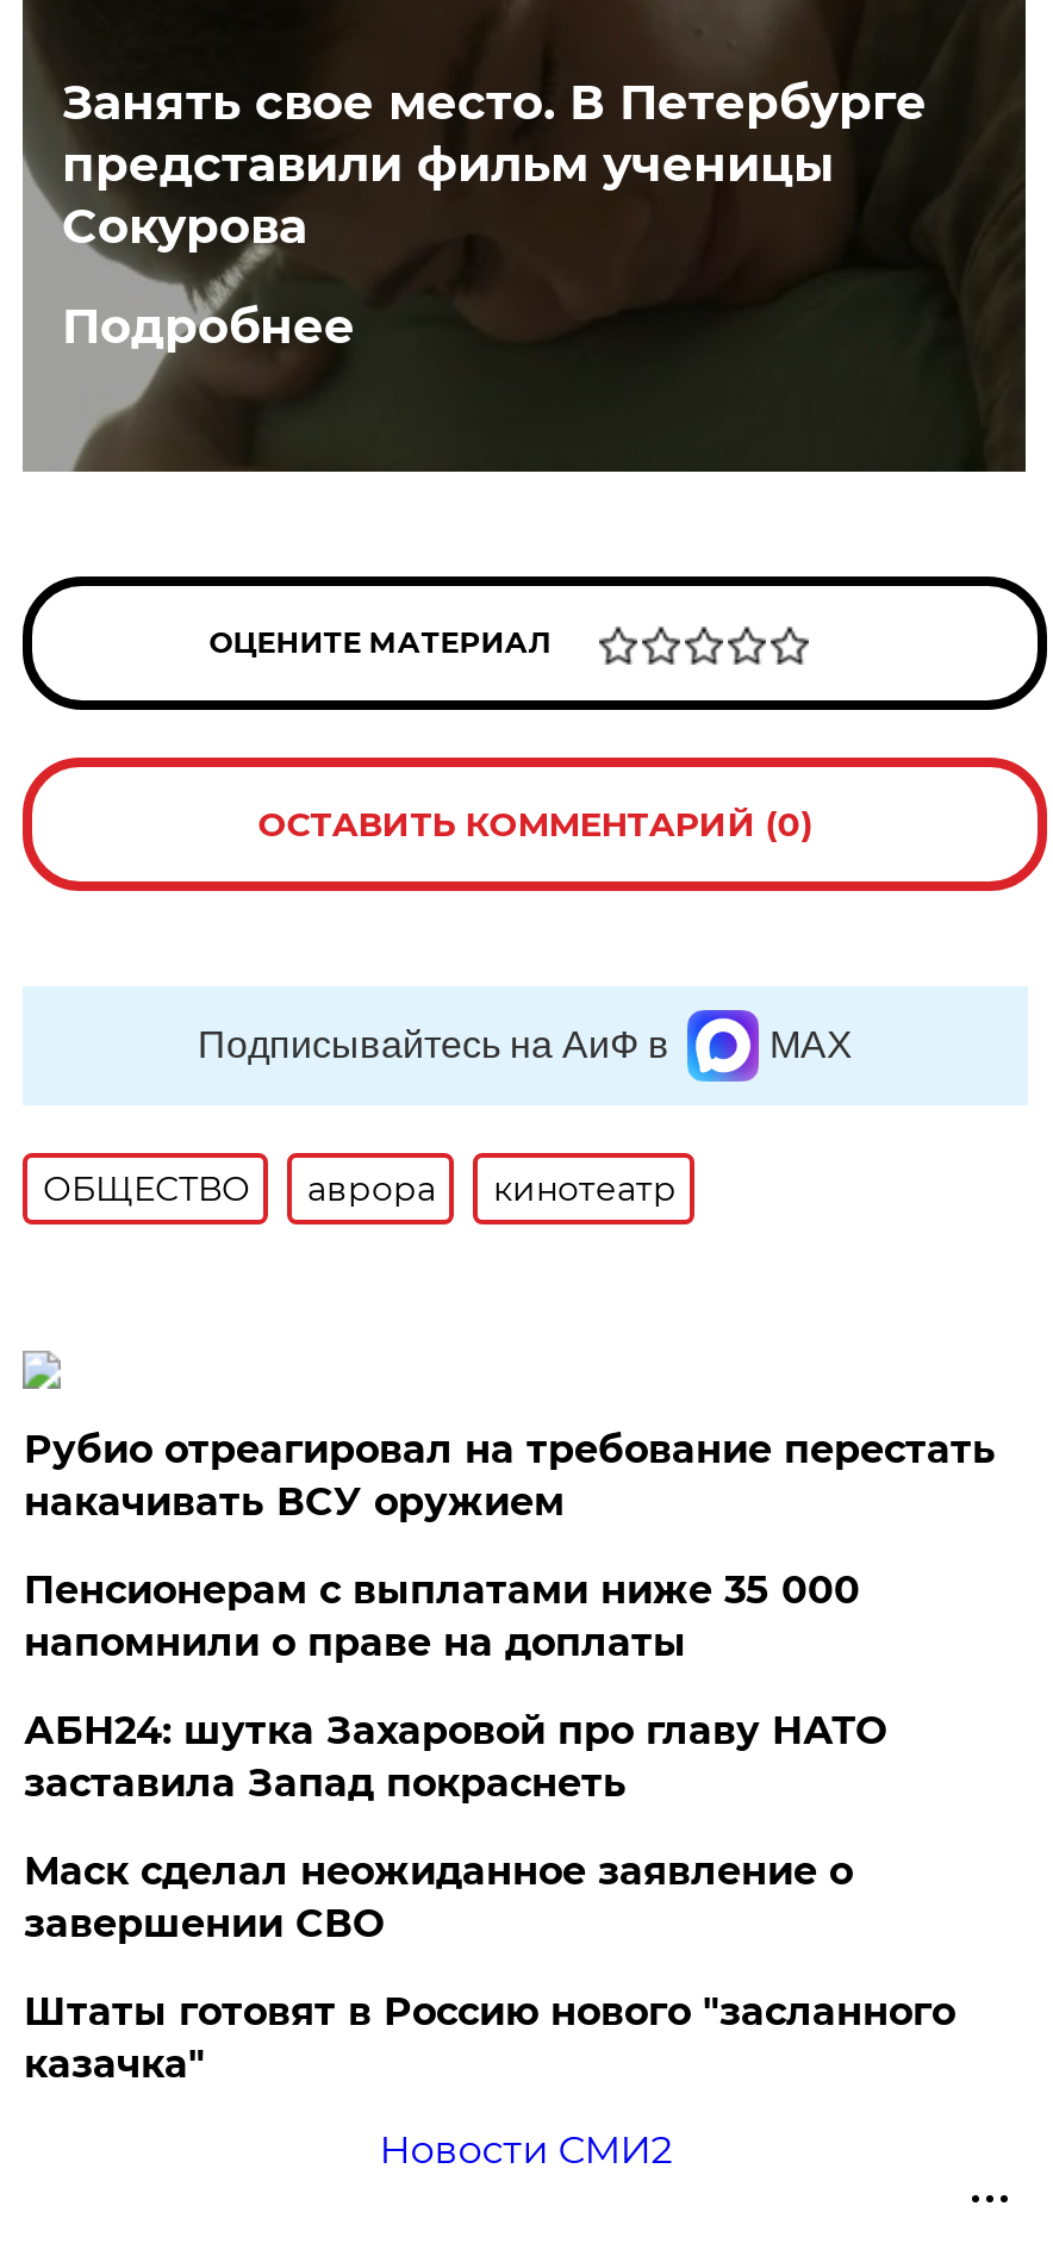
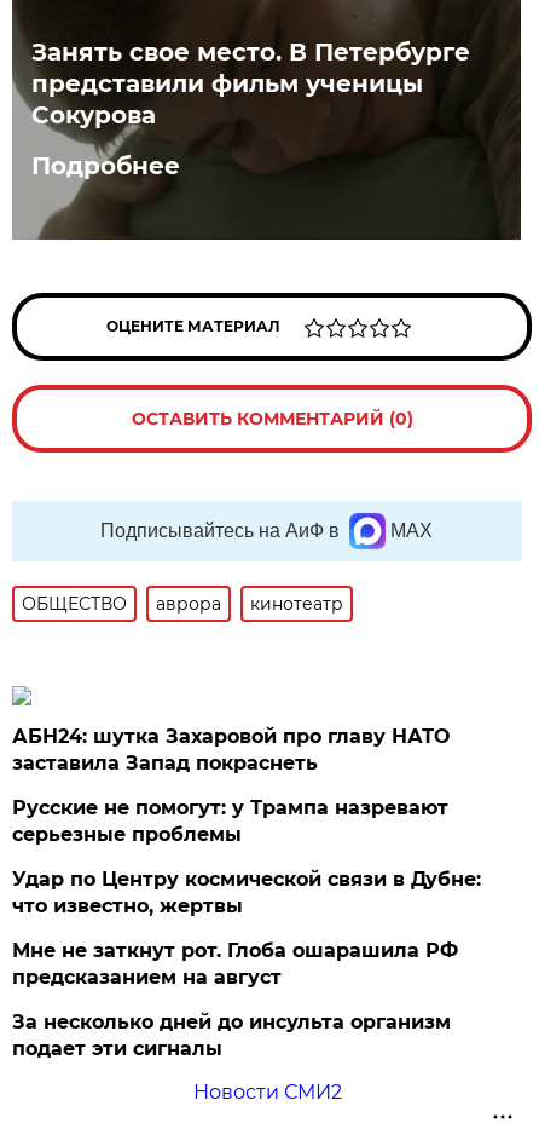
- Рубио отреагировал на требование перестать
- накачивать ВСУ оружием
- Пенсионерам с выплатами ниже 35 000
- напомнили о праве на доплаты

moved up: АБН24: шутка Захаровой про главу НАТО | заставила Запад покраснеть

- Маск сделал неожиданное заявление о
- завершении СВО
- Штаты готовят в Россию нового "засланного
- казачка"
+ Русские не помогут: у Трампа назревают
+ серьезные проблемы
+ Удар по Центру космической связи в Дубне:
+ что известно, жертвы
+ Мне не заткнут рот. Глоба ошарашила РФ
+ предсказанием на август
+ За несколько дней до инсульта организм
+ подает эти сигналы
